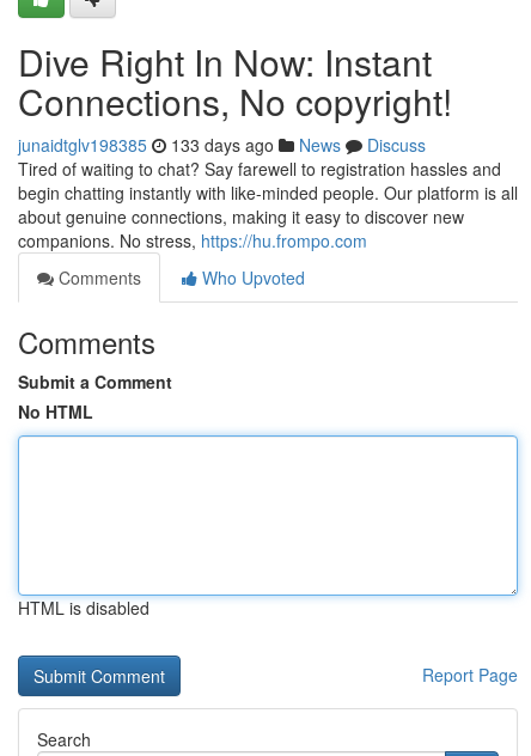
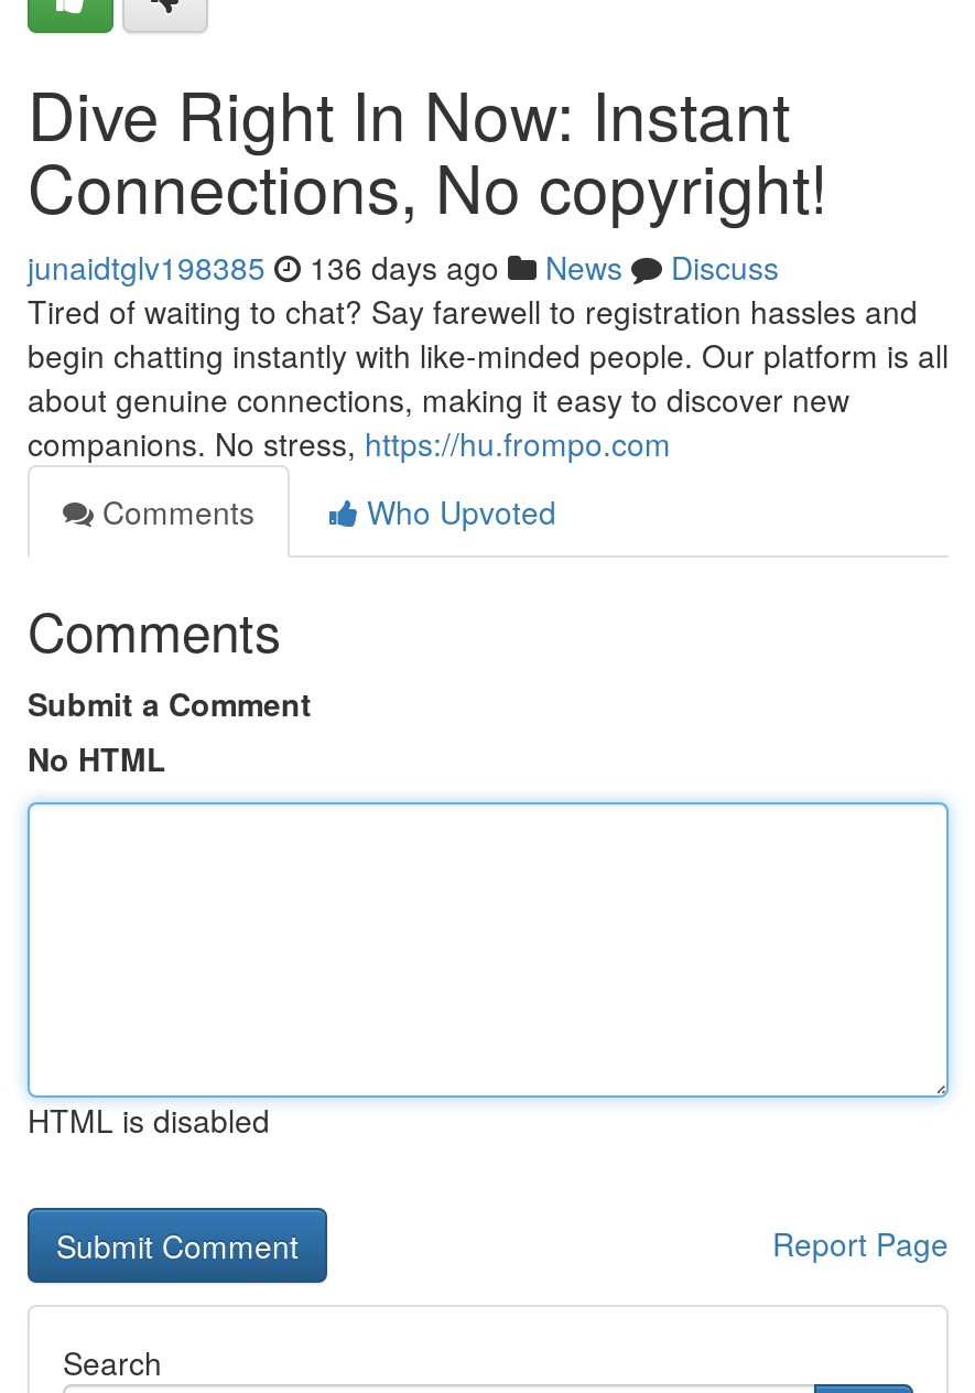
- junaidtglv198385 133 days ago News Discuss
+ junaidtglv198385 136 days ago News Discuss
